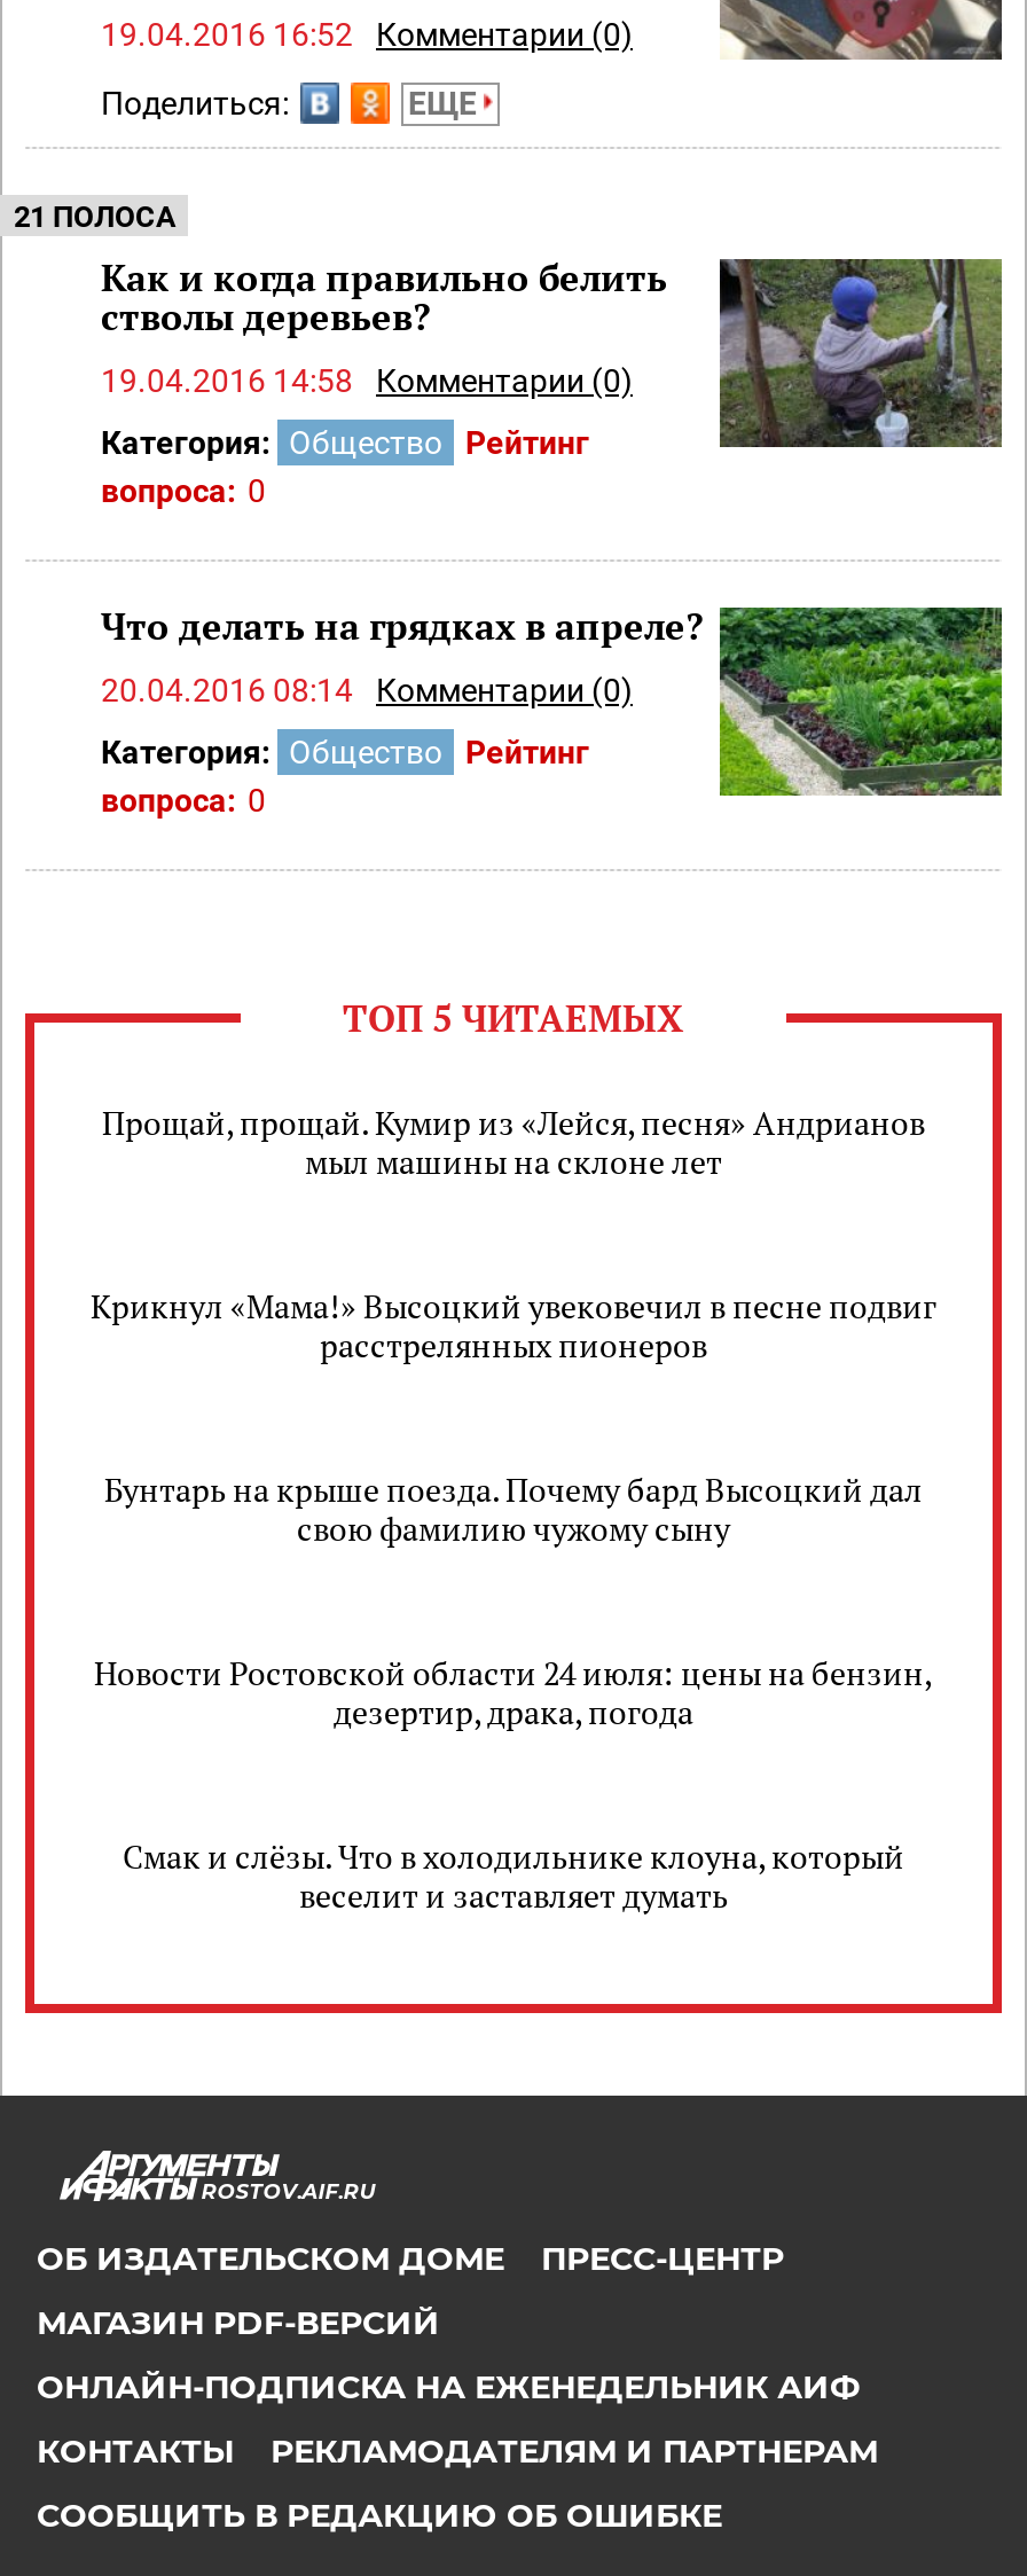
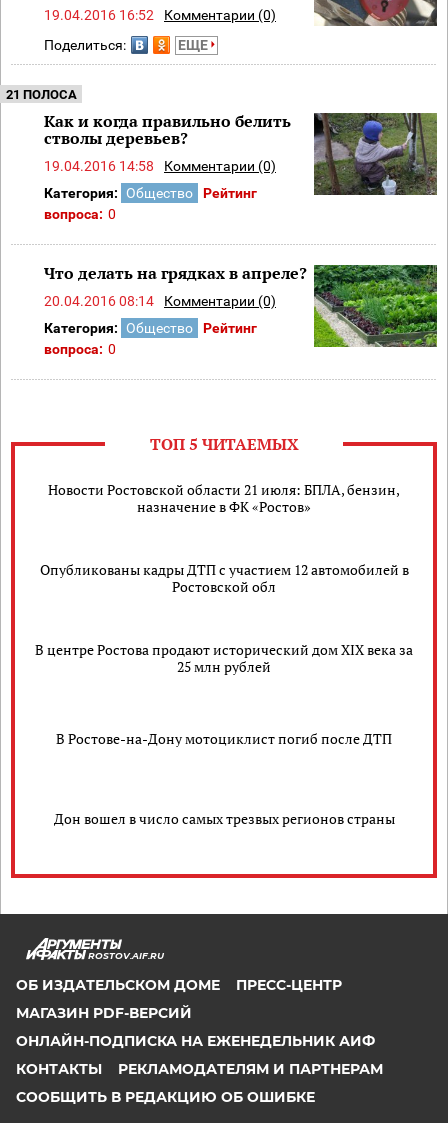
- Прощай, прощай. Кумир из «Лейся, песня» Андрианов
- мыл машины на склоне лет
+ Новости Ростовской области 21 июля: БПЛА, бензин,
+ назначение в ФК «Ростов»

- Крикнул «Мама!» Высоцкий увековечил в песне подвиг
- расстрелянных пионеров
+ Опубликованы кадры ДТП с участием 12 автомобилей в
+ Ростовской обл

- Бунтарь на крыше поезда. Почему бард Высоцкий дал
- свою фамилию чужому сыну
+ В центре Ростова продают исторический дом XIX века за
+ 25 млн рублей

- Новости Ростовской области 24 июля: цены на бензин,
- дезертир, драка, погода
+ В Ростове-на-Дону мотоциклист погиб после ДТП

- Смак и слёзы. Что в холодильнике клоуна, который
- веселит и заставляет думать
+ Дон вошел в число самых трезвых регионов страны
